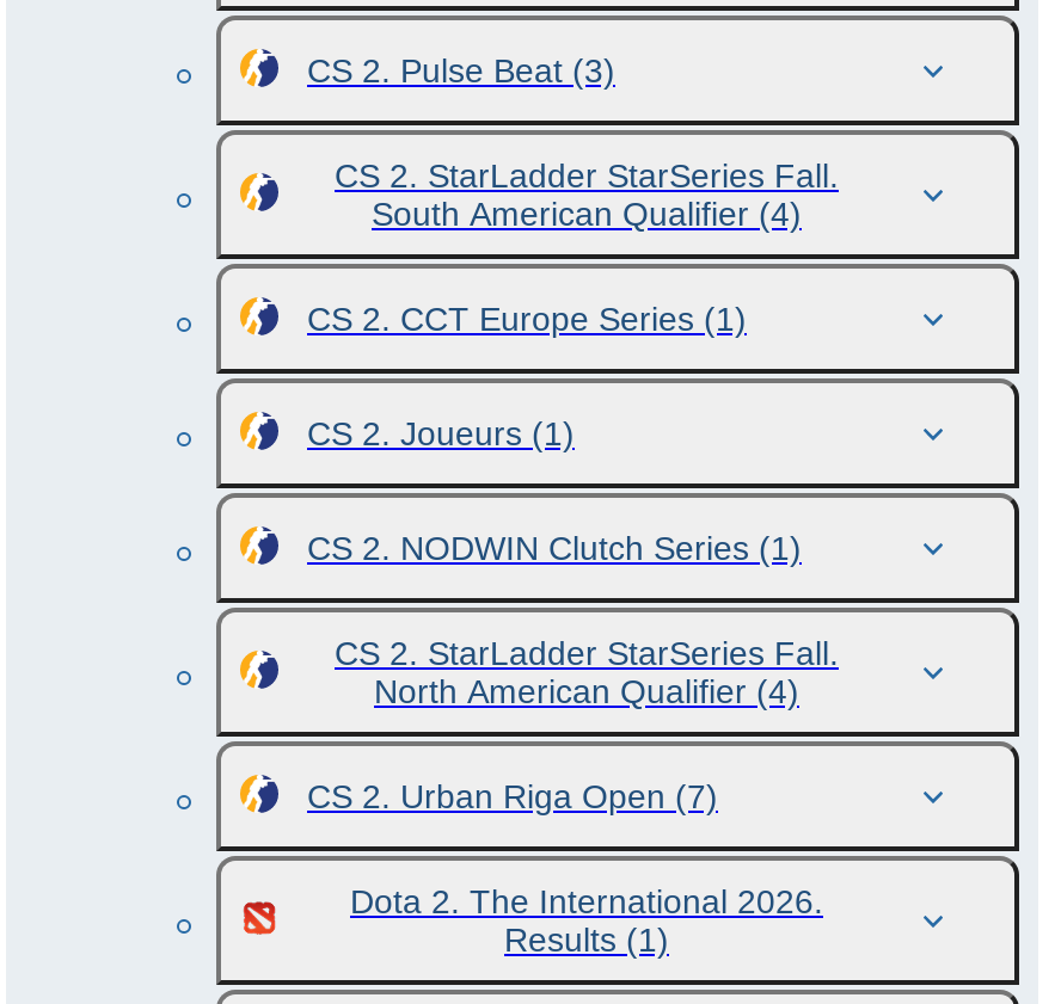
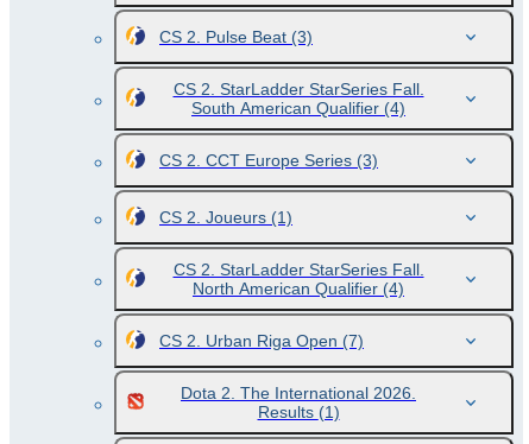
- CS 2. CCT Europe Series (1)
+ CS 2. CCT Europe Series (3)

- CS 2. NODWIN Clutch Series (1)
